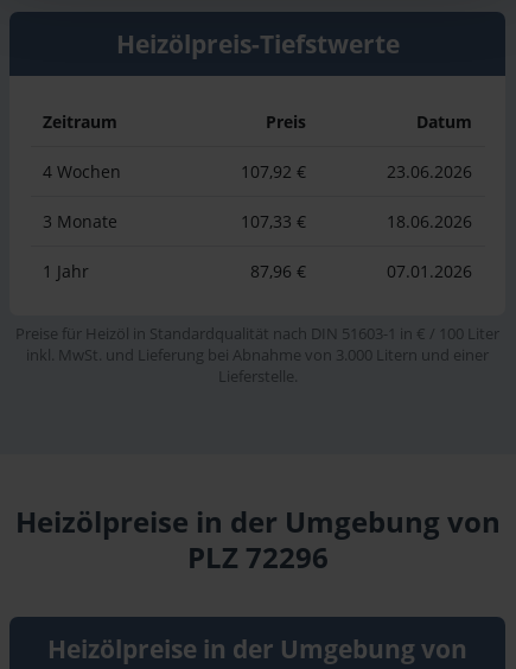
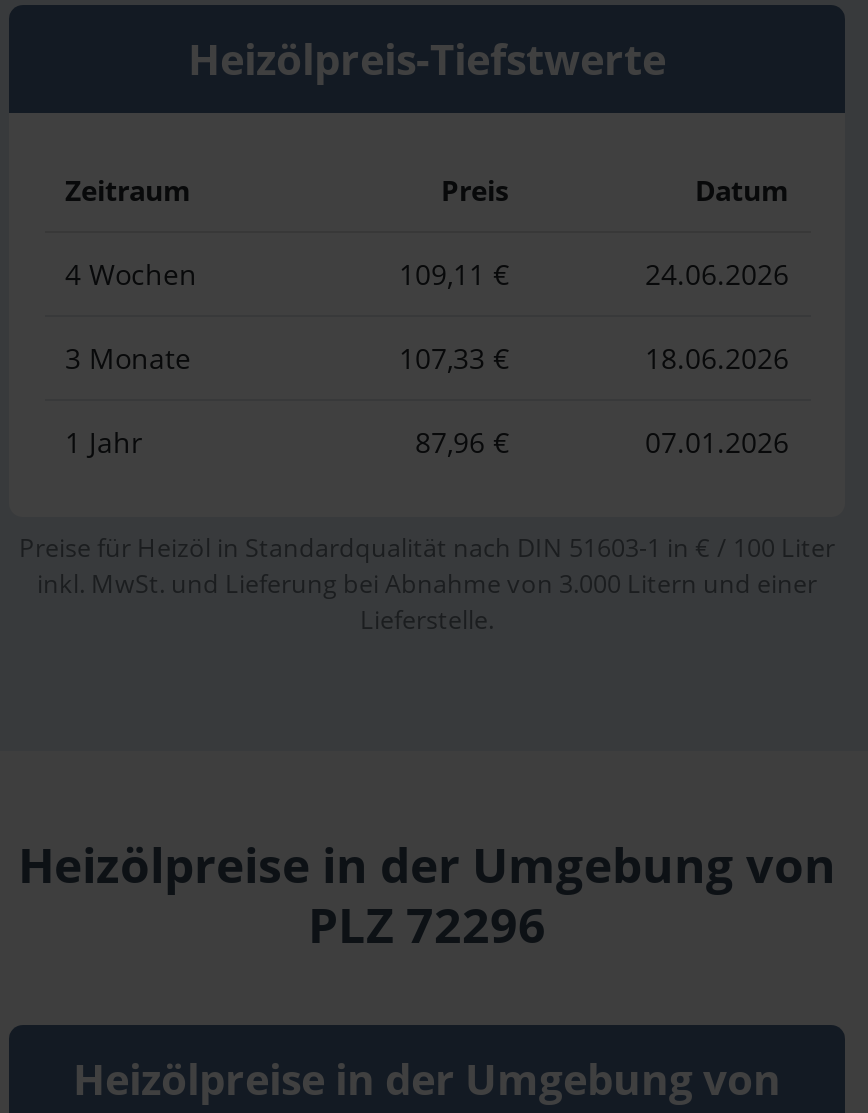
- 107,92 €
+ 109,11 €

- 23.06.2026
+ 24.06.2026
